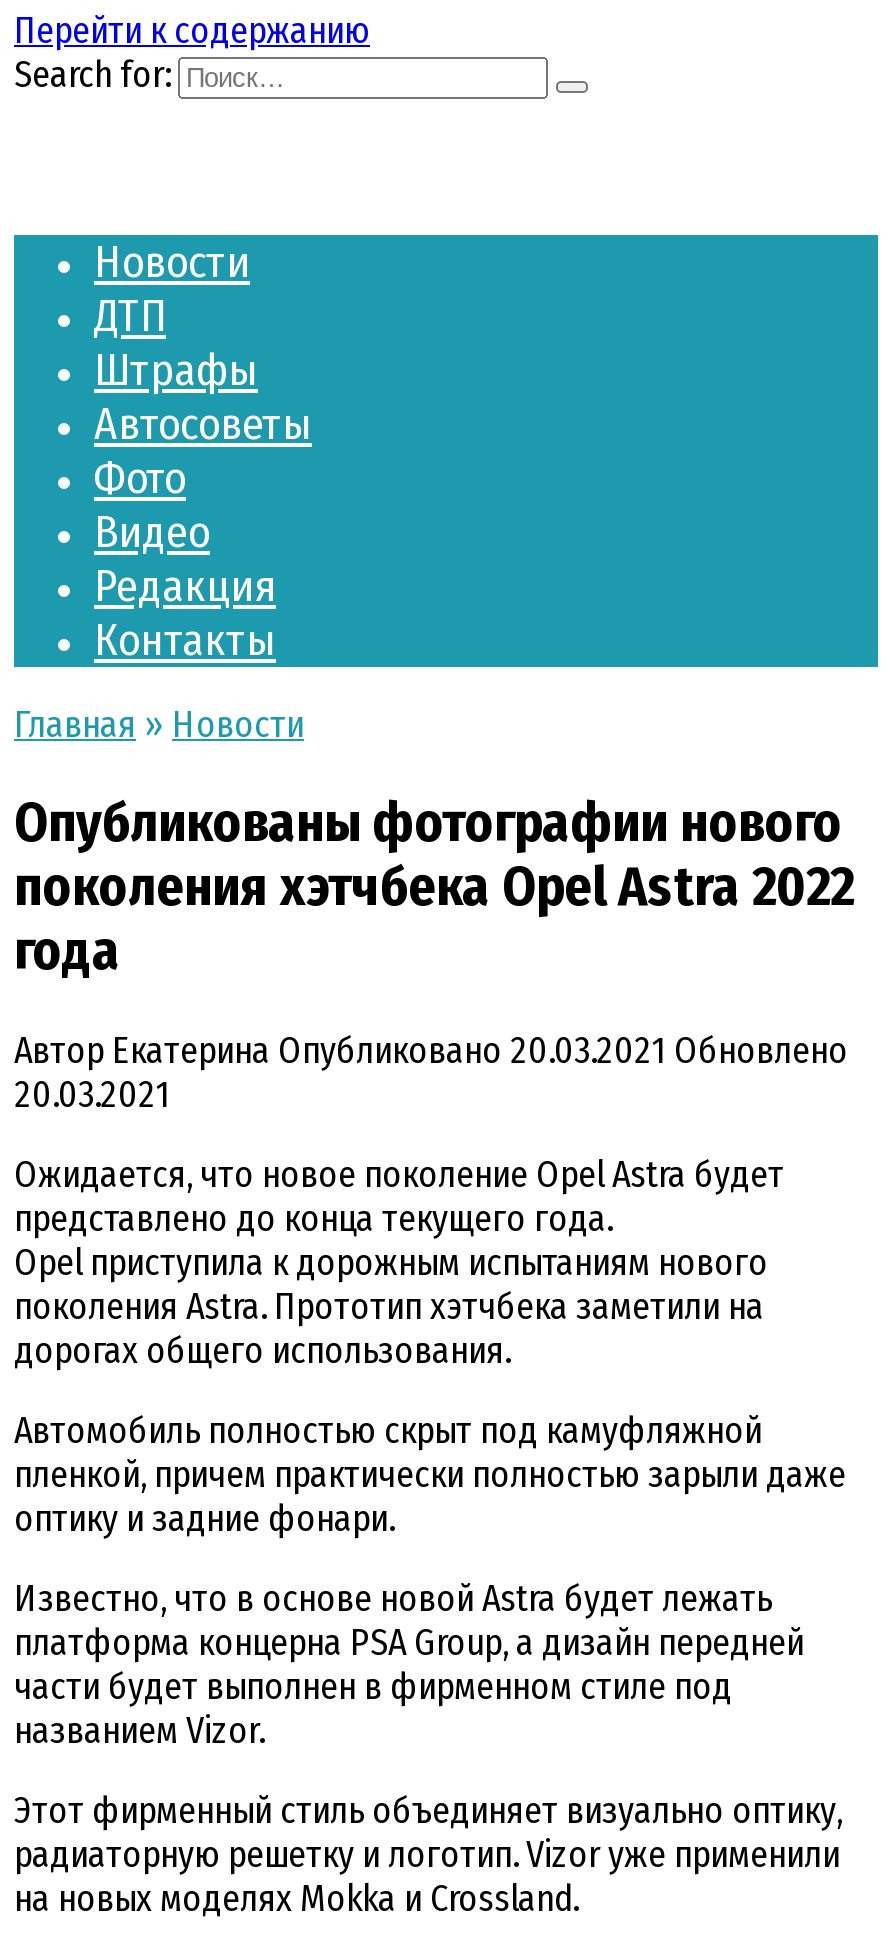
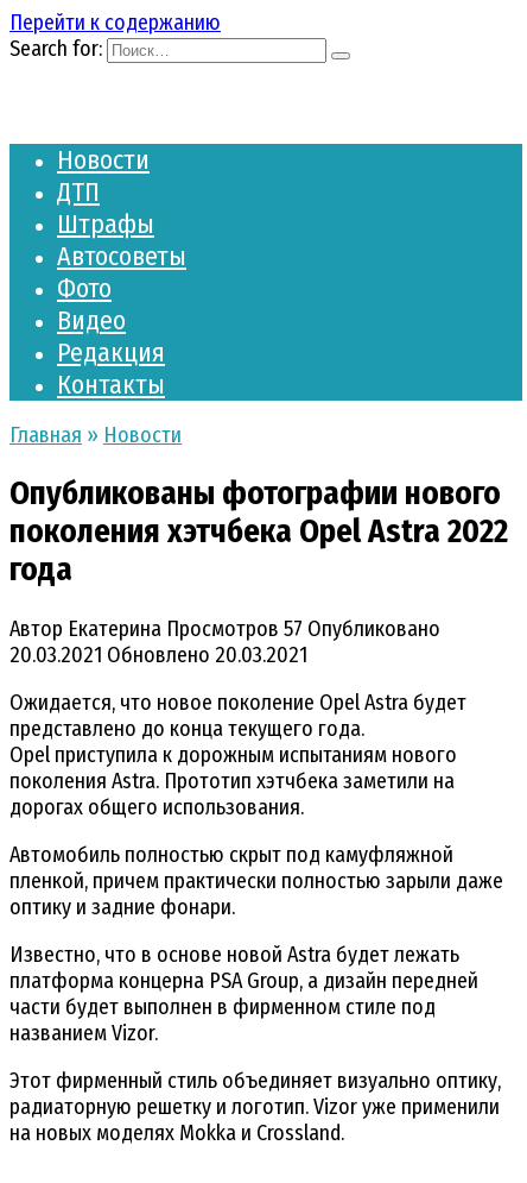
- Автор Екатерина Опубликовано 20.03.2021 Обновлено
- 20.03.2021
+ Автор Екатерина Просмотров 57 Опубликовано
+ 20.03.2021 Обновлено 20.03.2021
